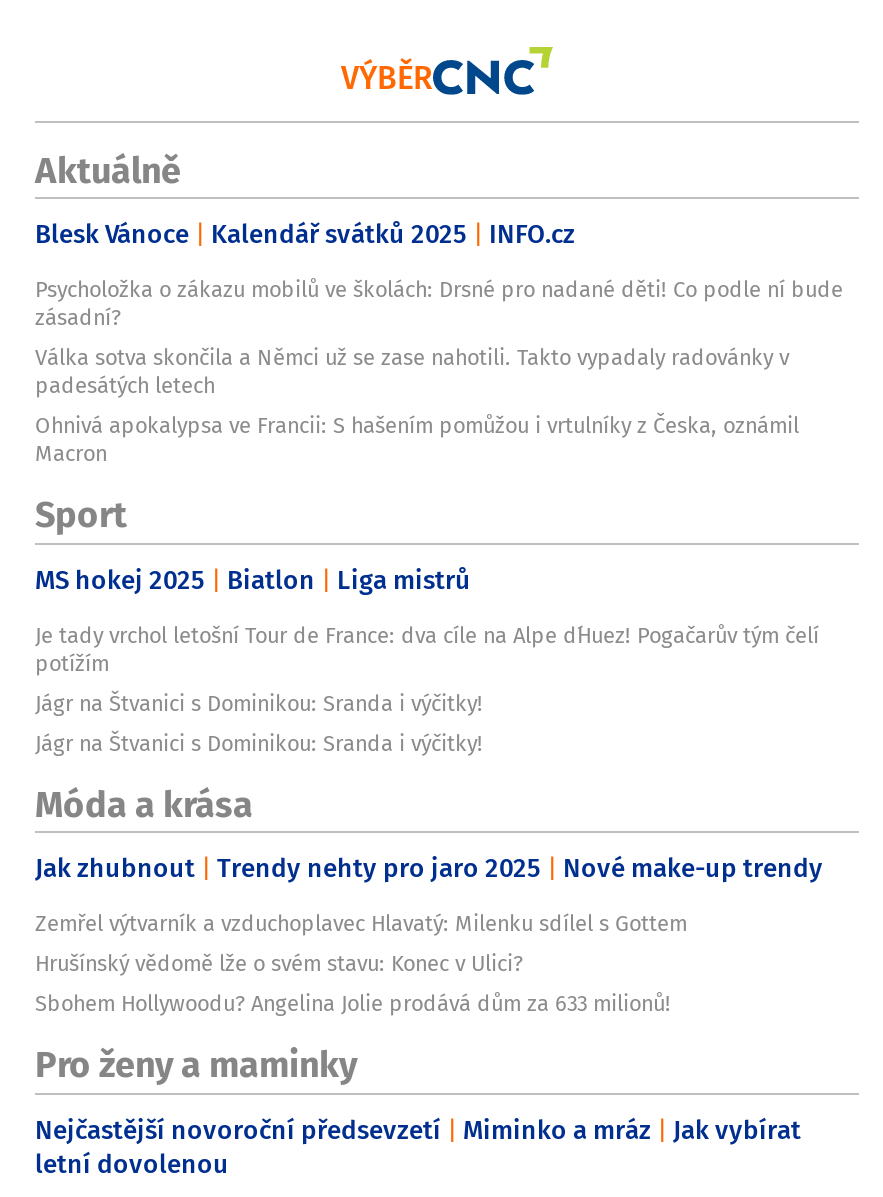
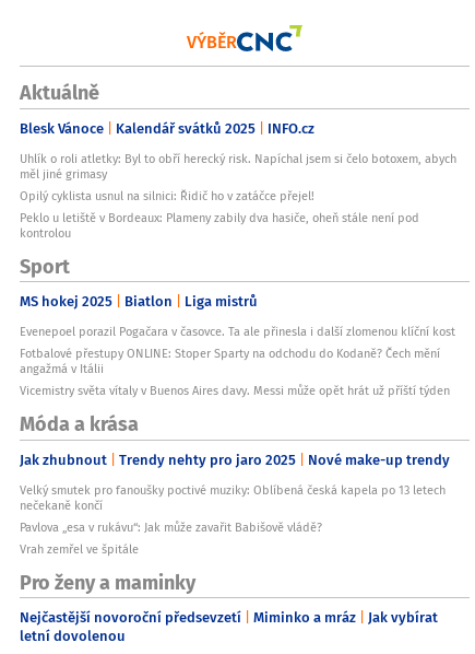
- Psycholožka o zákazu mobilů ve školách: Drsné pro nadané děti! Co podle ní bude
- zásadní?
- Válka sotva skončila a Němci už se zase nahotili. Takto vypadaly radovánky v
- padesátých letech
- Ohnivá apokalypsa ve Francii: S hašením pomůžou i vrtulníky z Česka, oznámil
- Macron
+ Uhlík o roli atletky: Byl to obří herecký risk. Napíchal jsem si čelo botoxem, abych
+ měl jiné grimasy
+ Opilý cyklista usnul na silnici: Řidič ho v zatáčce přejel!
+ Peklo u letiště v Bordeaux: Plameny zabily dva hasiče, oheň stále není pod
+ kontrolou

- Je tady vrchol letošní Tour de France: dva cíle na Alpe d´Huez! Pogačarův tým čelí
- potížím
- Jágr na Štvanici s Dominikou: Sranda i výčitky!
- Jágr na Štvanici s Dominikou: Sranda i výčitky!
+ Evenepoel porazil Pogačara v časovce. Ta ale přinesla i další zlomenou klíční kost
+ Fotbalové přestupy ONLINE: Stoper Sparty na odchodu do Kodaně? Čech mění
+ angažmá v Itálii
+ Vicemistry světa vítaly v Buenos Aires davy. Messi může opět hrát už příští týden

- Zemřel výtvarník a vzduchoplavec Hlavatý: Milenku sdílel s Gottem
- Hrušínský vědomě lže o svém stavu: Konec v Ulici?
- Sbohem Hollywoodu? Angelina Jolie prodává dům za 633 milionů!
+ Velký smutek pro fanoušky poctivé muziky: Oblíbená česká kapela po 13 letech
+ nečekaně končí
+ Pavlova „esa v rukávu“: Jak může zavařit Babišově vládě?
+ Vrah zemřel ve špitále
